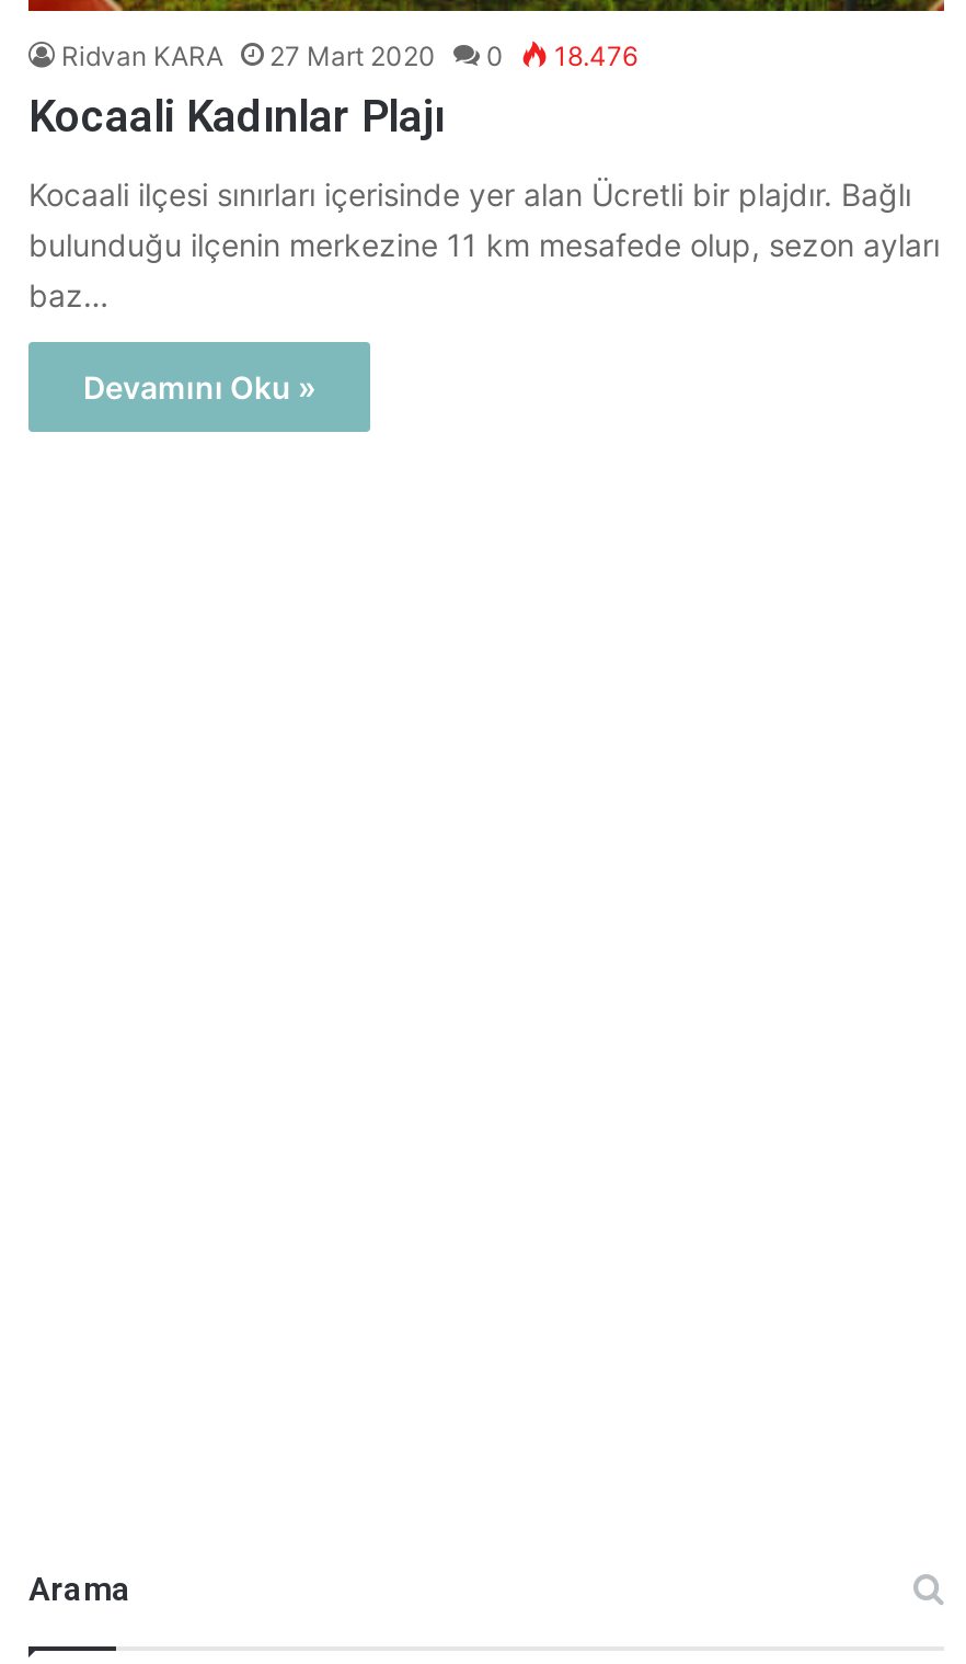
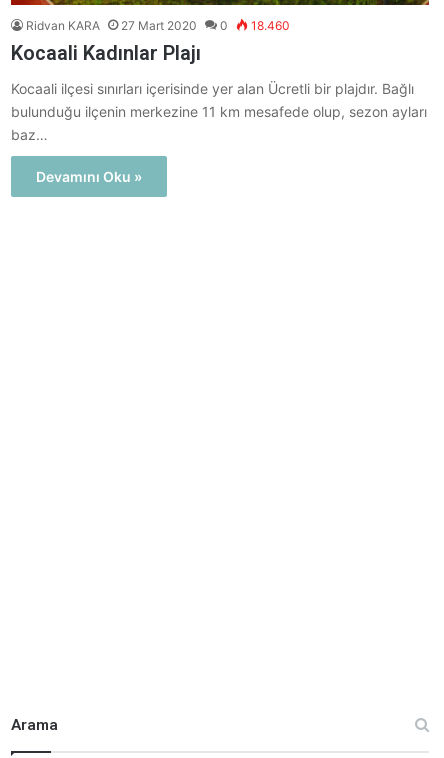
- Ridvan KARA 27 Mart 2020 0 18.476
+ Ridvan KARA 27 Mart 2020 0 18.460
